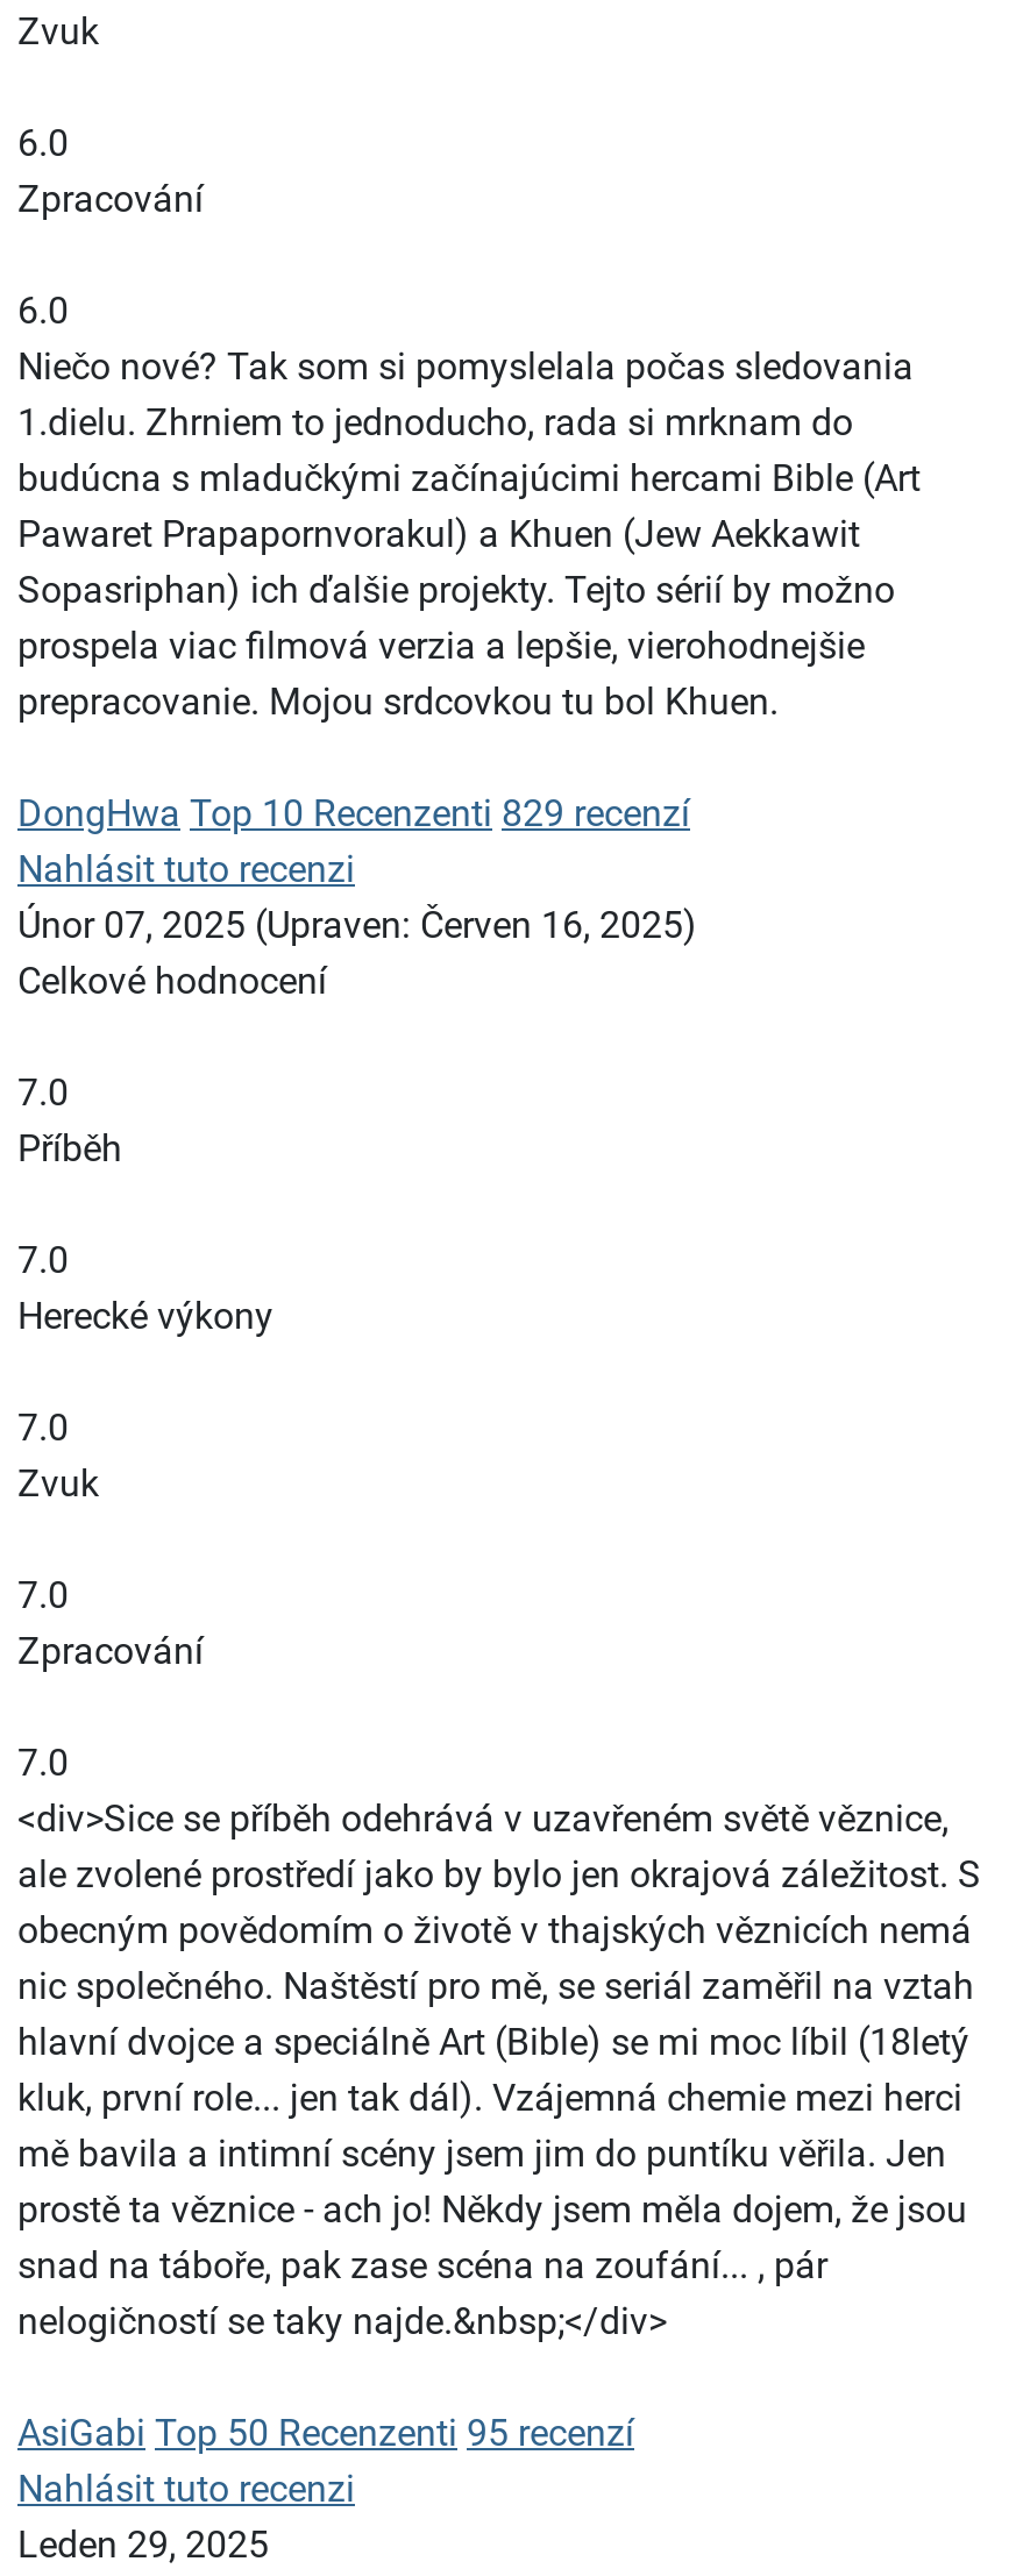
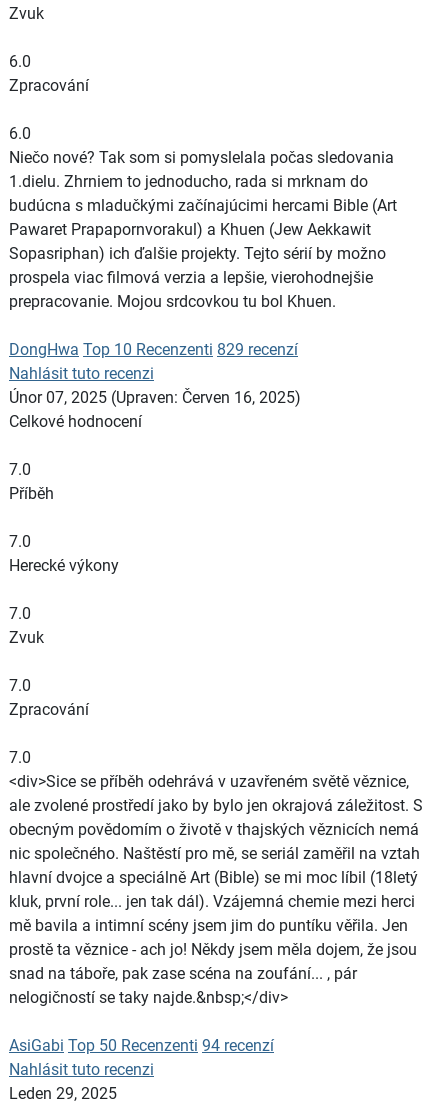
- AsiGabi Top 50 Recenzenti 95 recenzí
+ AsiGabi Top 50 Recenzenti 94 recenzí
